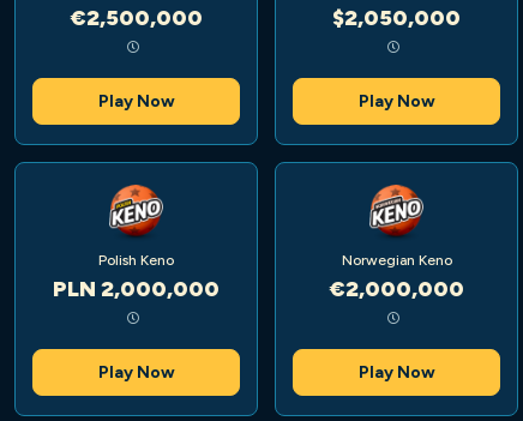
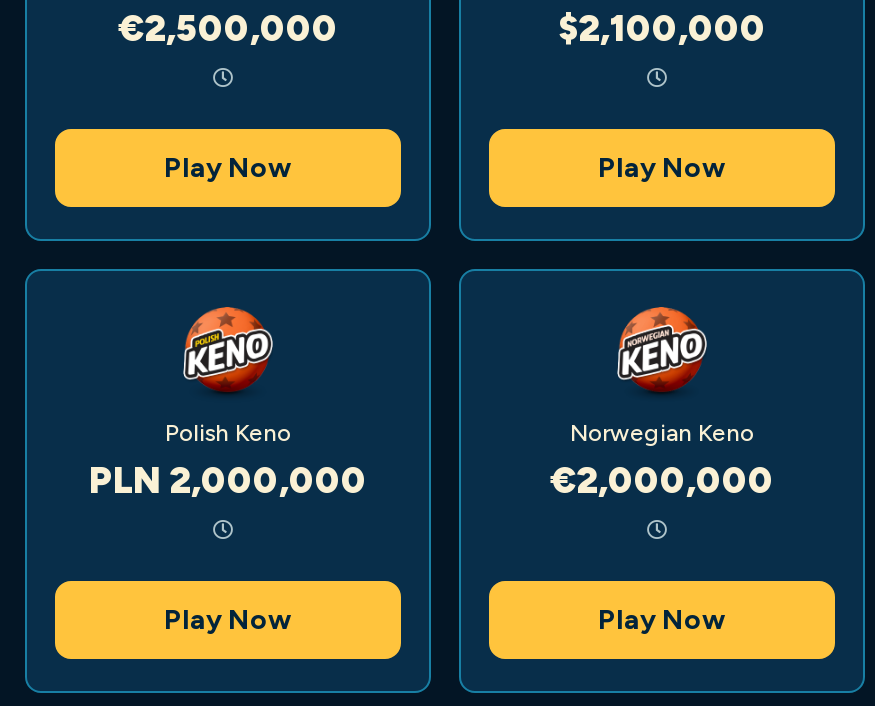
- $2,050,000
+ $2,100,000
